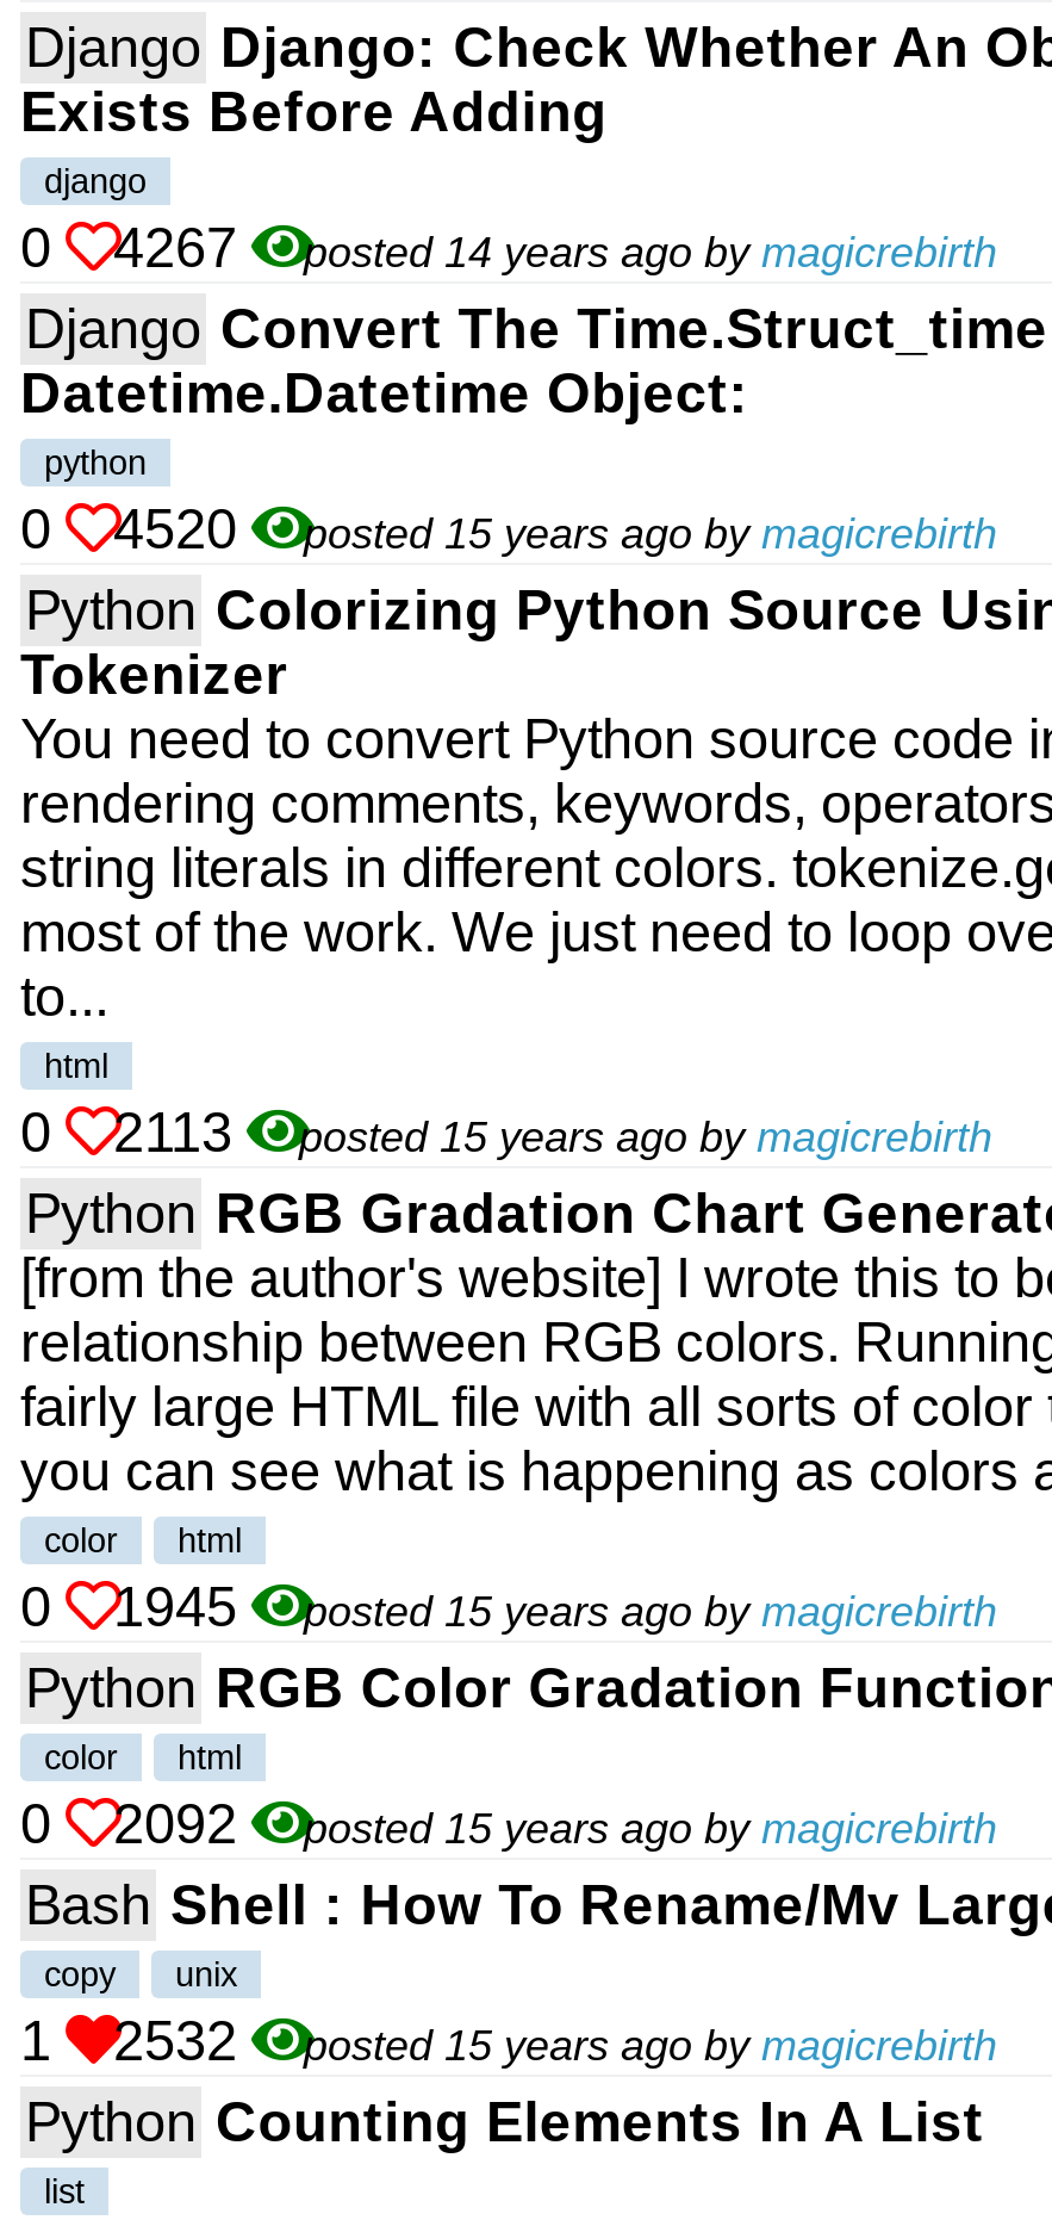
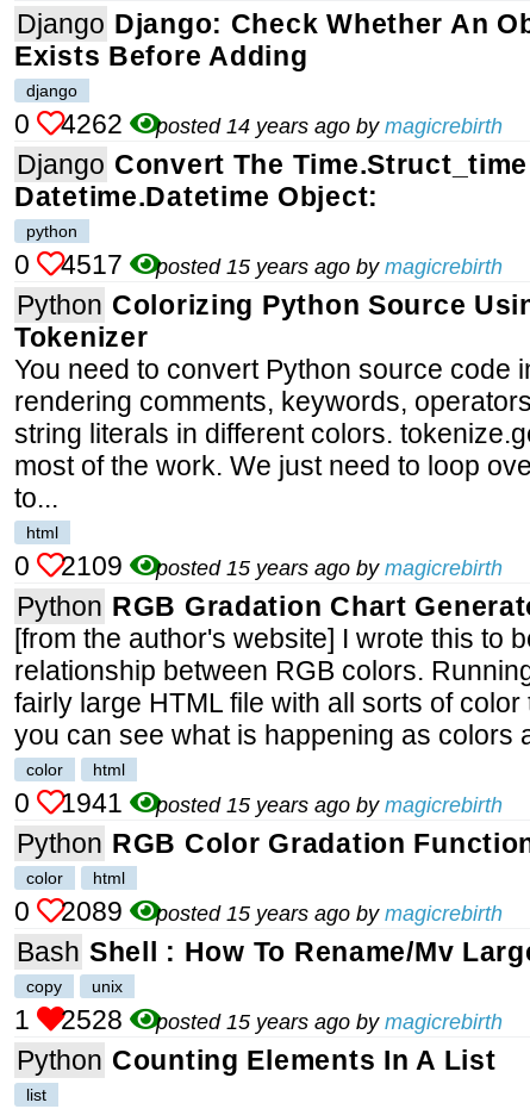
- 0 4267 posted 14 years ago by magicrebirth
+ 0 4262 posted 14 years ago by magicrebirth

- 0 4520 posted 15 years ago by magicrebirth
+ 0 4517 posted 15 years ago by magicrebirth

- 0 2113 posted 15 years ago by magicrebirth
+ 0 2109 posted 15 years ago by magicrebirth

- 0 1945 posted 15 years ago by magicrebirth
+ 0 1941 posted 15 years ago by magicrebirth

- 0 2092 posted 15 years ago by magicrebirth
+ 0 2089 posted 15 years ago by magicrebirth

- 1 2532 posted 15 years ago by magicrebirth
+ 1 2528 posted 15 years ago by magicrebirth
